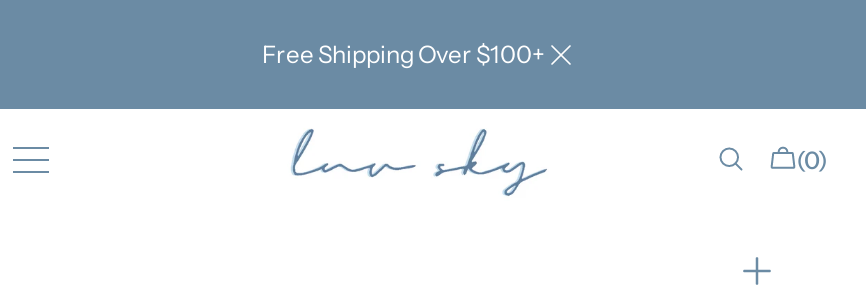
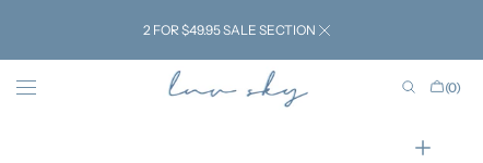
- Free Shipping Over $100+
+ 2 FOR $49.95 SALE SECTION
